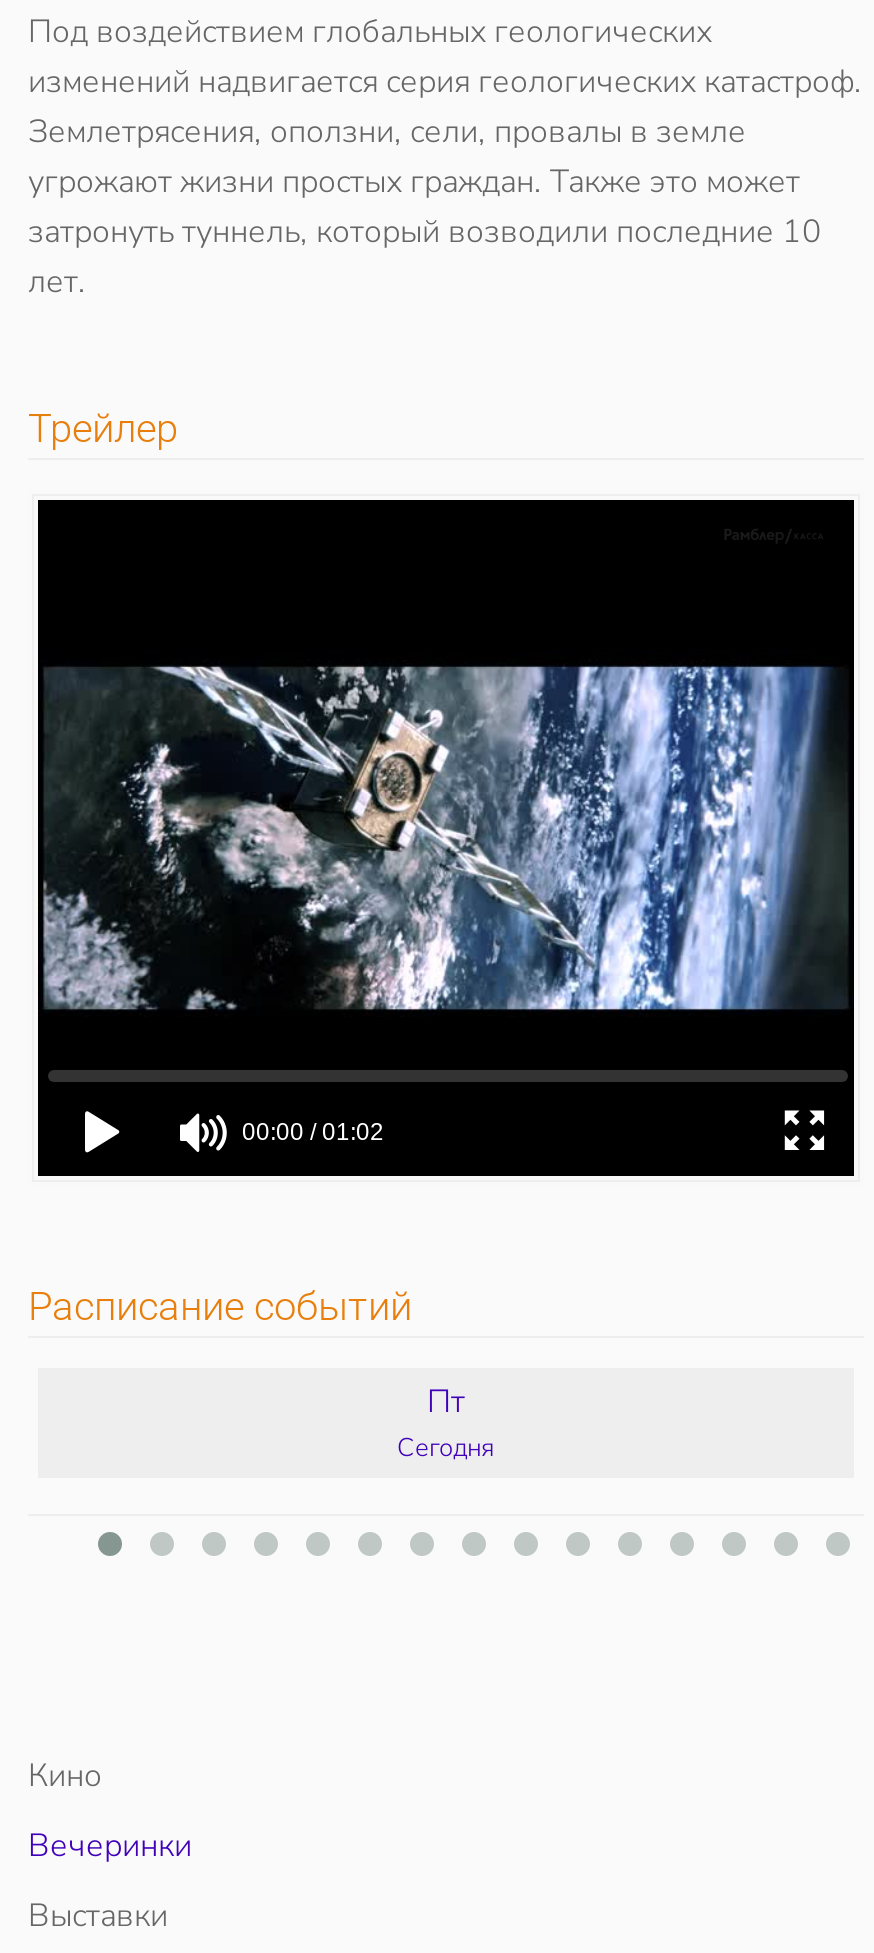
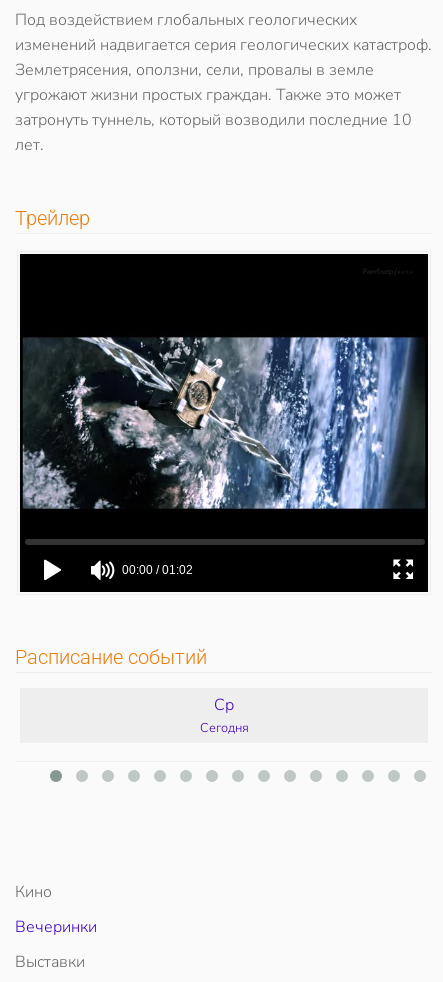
- Пт
+ Ср
